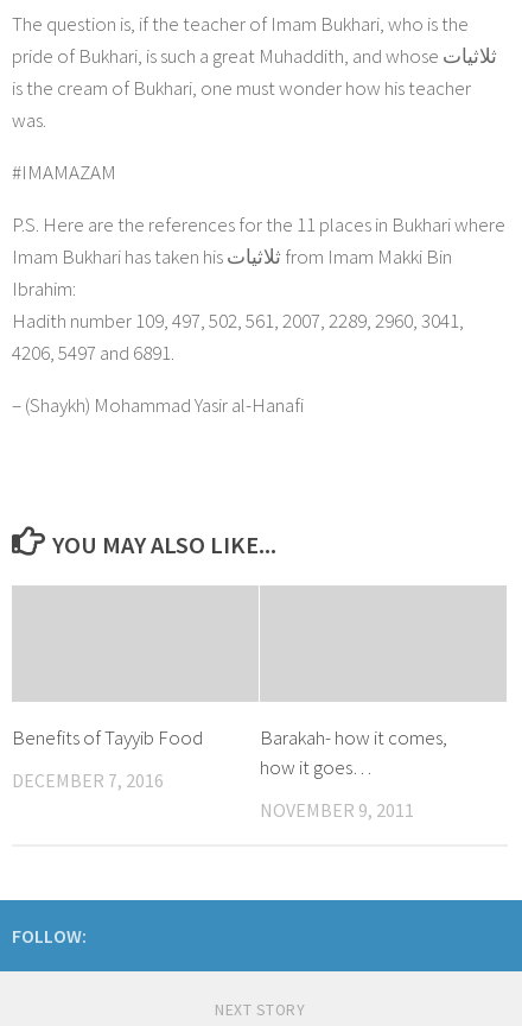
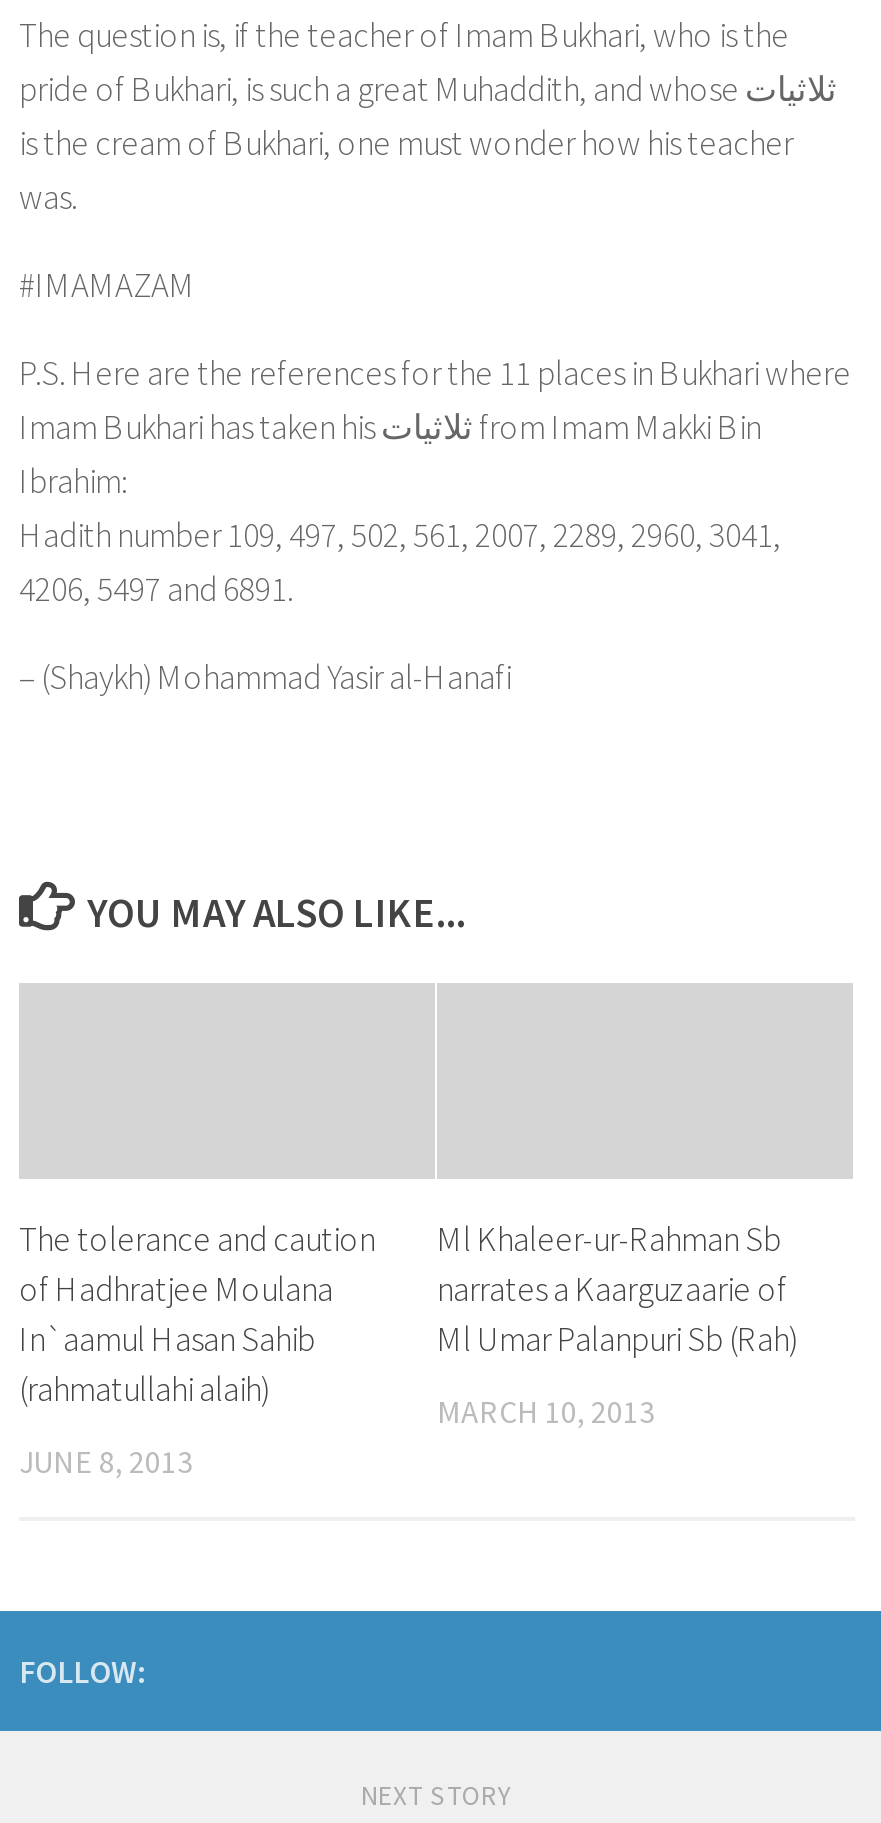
- Benefits of Tayyib Food
+ The tolerance and caution
+ of Hadhratjee Moulana
+ In`aamul Hasan Sahib
+ (rahmatullahi alaih)

- Barakah- how it comes,
- how it goes…
+ Ml Khaleer-ur-Rahman Sb
+ narrates a Kaarguzaarie of
+ Ml Umar Palanpuri Sb (Rah)

- DECEMBER 7, 2016
+ JUNE 8, 2013

- NOVEMBER 9, 2011
+ MARCH 10, 2013
